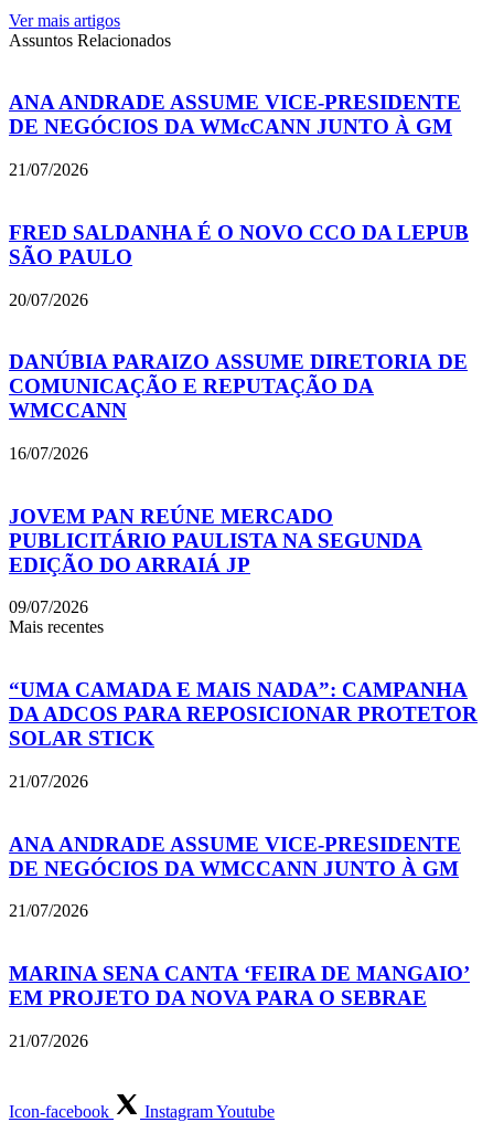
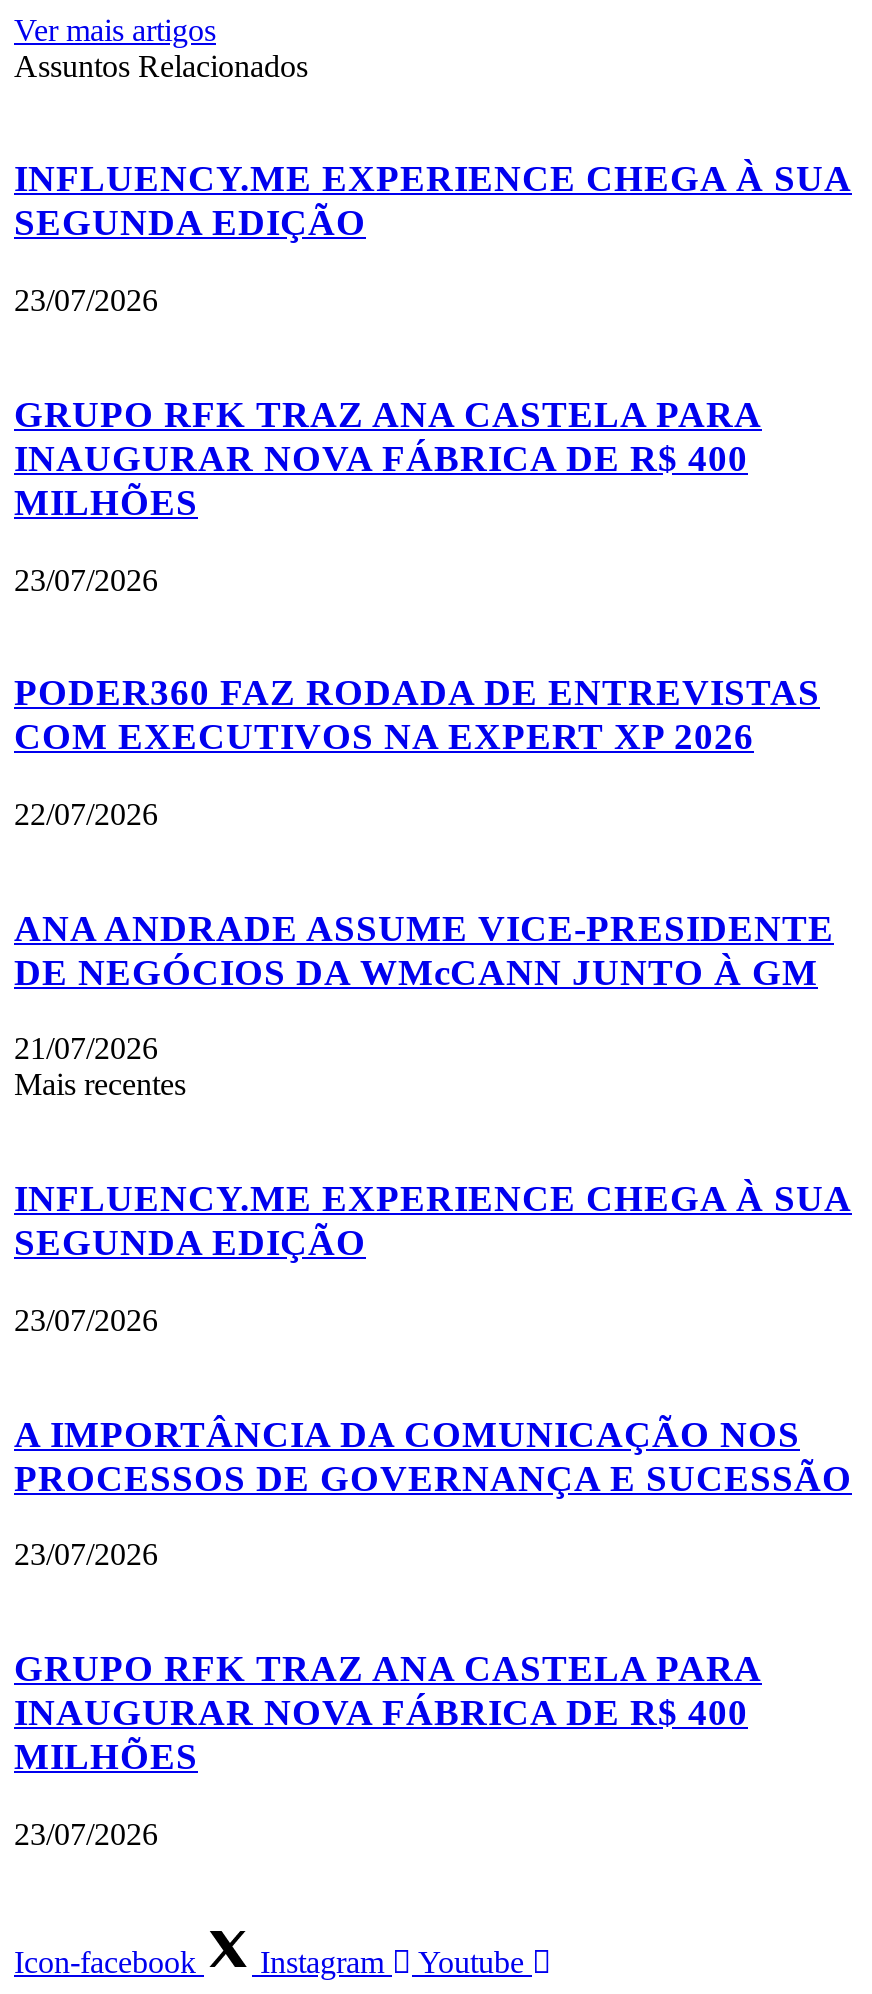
+ INFLUENCY.ME EXPERIENCE CHEGA À SUA
+ SEGUNDA EDIÇÃO
+ 23/07/2026
+ GRUPO RFK TRAZ ANA CASTELA PARA
+ INAUGURAR NOVA FÁBRICA DE R$ 400
+ MILHÕES
+ 23/07/2026
+ PODER360 FAZ RODADA DE ENTREVISTAS
+ COM EXECUTIVOS NA EXPERT XP 2026
+ 22/07/2026

moved down: ANA ANDRADE ASSUME VICE-PRESIDENTE | DE NEGÓCIOS DA WMcCANN JUNTO À GM | 21/07/2026

- FRED SALDANHA É O NOVO CCO DA LEPUB
- SÃO PAULO
- 20/07/2026
- DANÚBIA PARAIZO ASSUME DIRETORIA DE
- COMUNICAÇÃO E REPUTAÇÃO DA
- WMCCANN
- 16/07/2026
- JOVEM PAN REÚNE MERCADO
- PUBLICITÁRIO PAULISTA NA SEGUNDA
- EDIÇÃO DO ARRAIÁ JP
- 09/07/2026

- “UMA CAMADA E MAIS NADA”: CAMPANHA
- DA ADCOS PARA REPOSICIONAR PROTETOR
- SOLAR STICK
+ INFLUENCY.ME EXPERIENCE CHEGA À SUA
+ SEGUNDA EDIÇÃO

- 21/07/2026
+ 23/07/2026

- ANA ANDRADE ASSUME VICE-PRESIDENTE
- DE NEGÓCIOS DA WMCCANN JUNTO À GM
+ A IMPORTÂNCIA DA COMUNICAÇÃO NOS
+ PROCESSOS DE GOVERNANÇA E SUCESSÃO

- 21/07/2026
+ 23/07/2026

- MARINA SENA CANTA ‘FEIRA DE MANGAIO’
- EM PROJETO DA NOVA PARA O SEBRAE
+ GRUPO RFK TRAZ ANA CASTELA PARA
+ INAUGURAR NOVA FÁBRICA DE R$ 400
+ MILHÕES

- 21/07/2026
+ 23/07/2026
